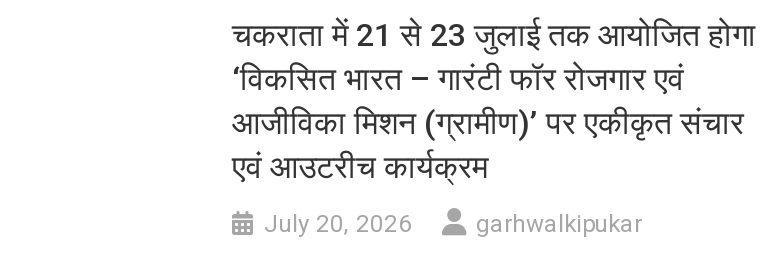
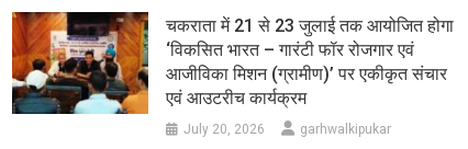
+ [image]
